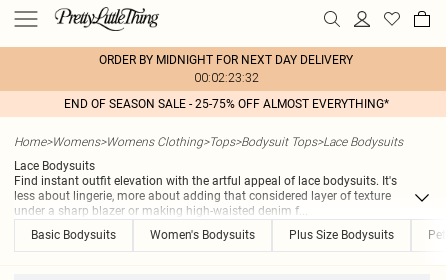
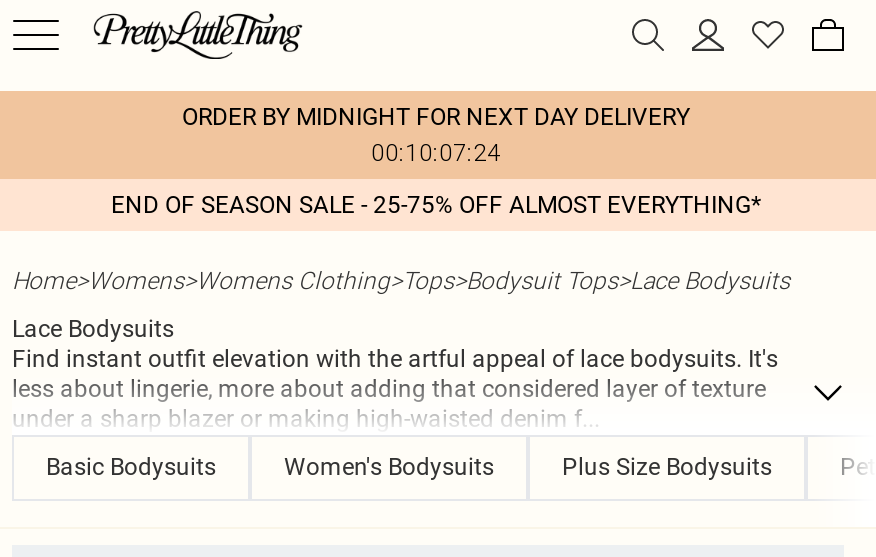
- 00:02:23:32
+ 00:10:07:24
